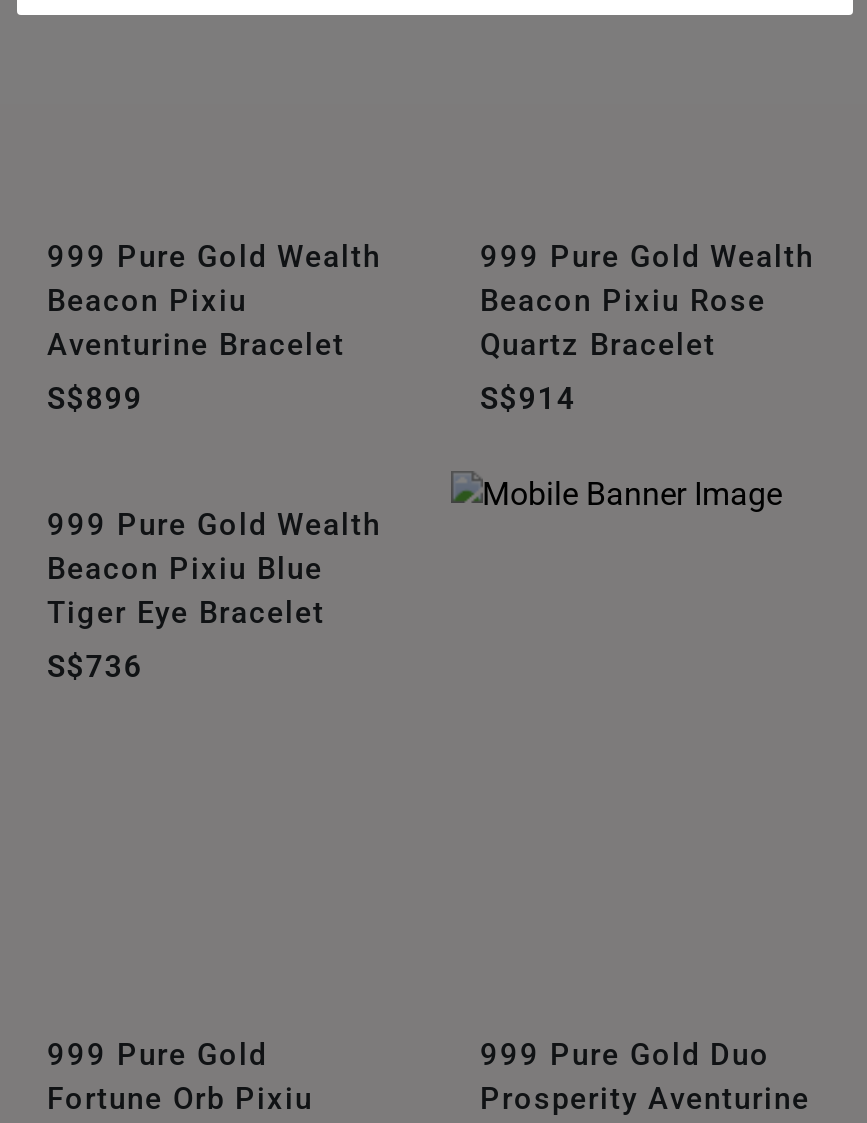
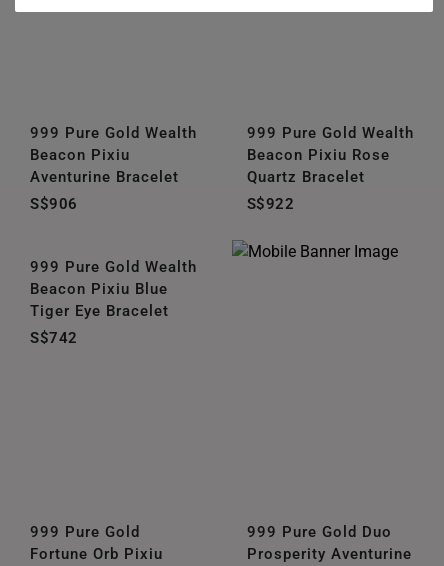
- S$899
+ S$906

- S$914
+ S$922

- S$736
+ S$742
